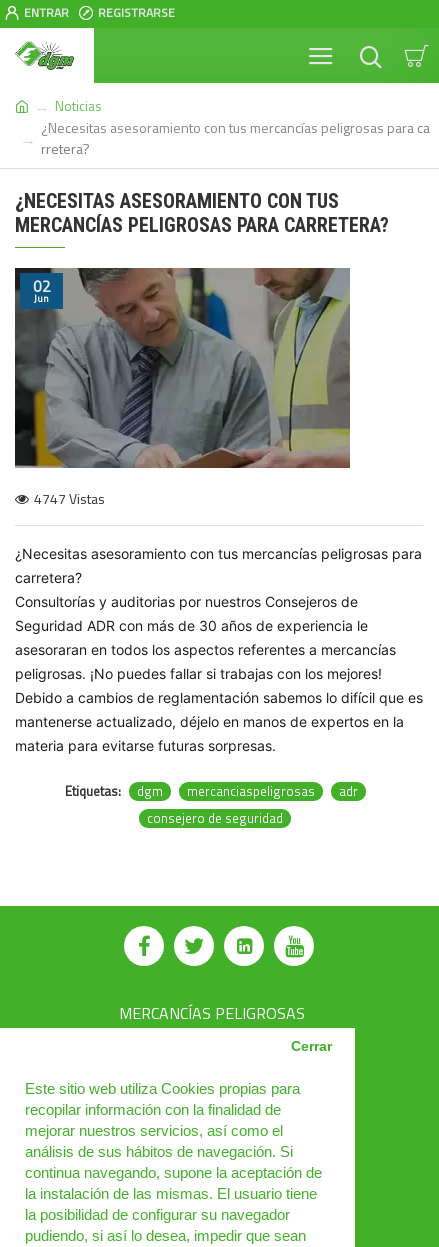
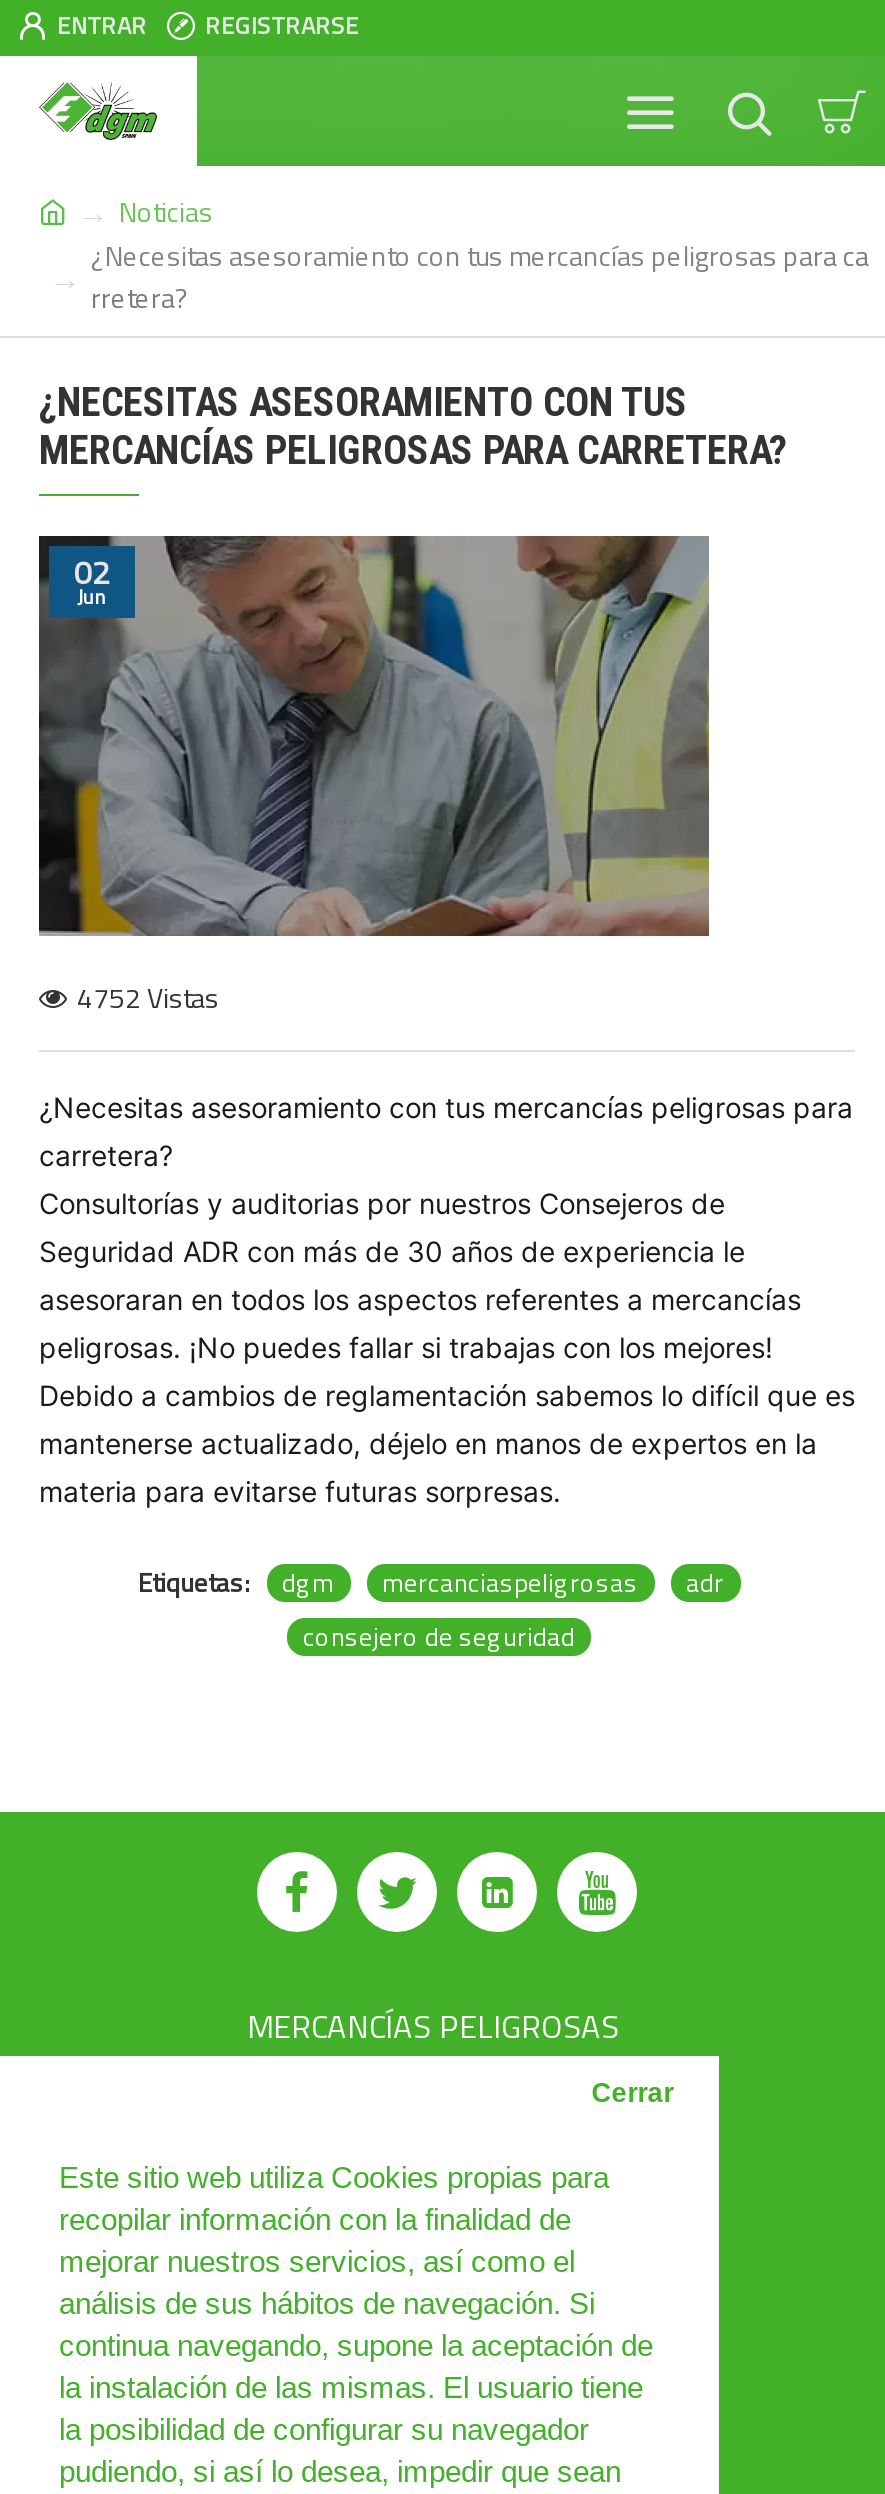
- 4747 Vistas
+ 4752 Vistas
